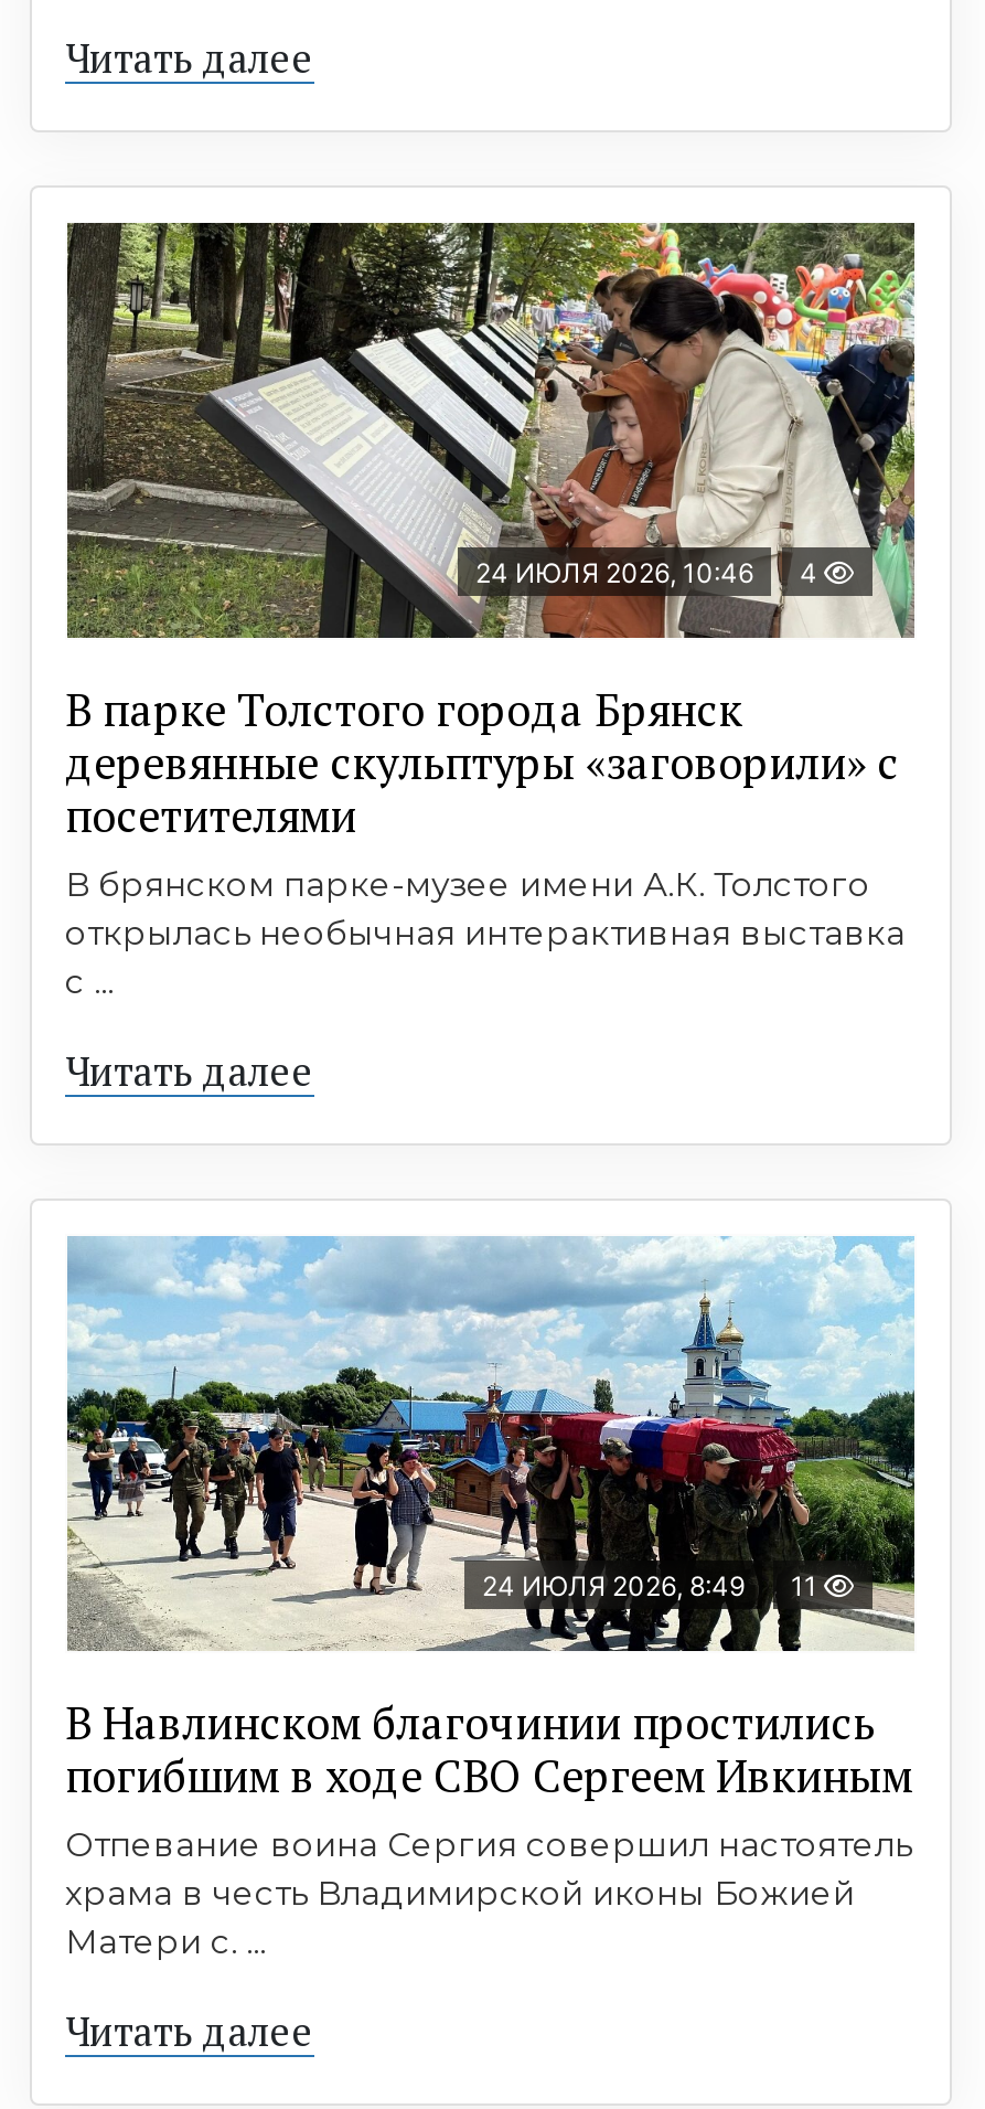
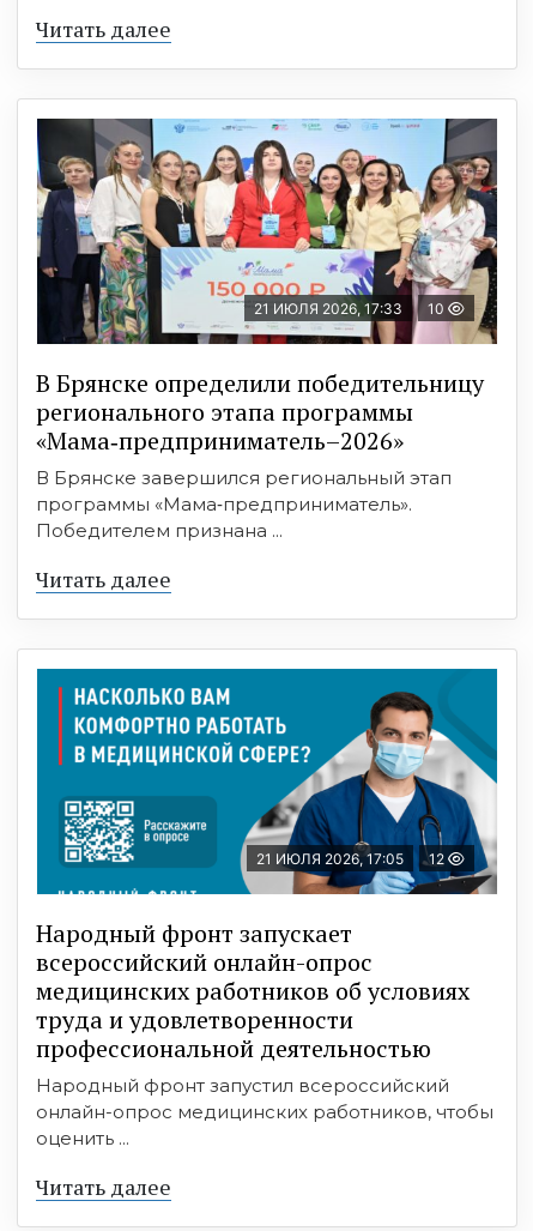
- [image]
- 24 ИЮЛЯ 2026, 10:46
- 4
+ [image]
+ 21 ИЮЛЯ 2026, 17:33
+ 10

- В парке Толстого города Брянск
- деревянные скульптуры «заговорили» с
- посетителями
- В брянском парке-музее имени А.К. Толстого
- открылась необычная интерактивная выставка
- с ...
+ В Брянске определили победительницу
+ регионального этапа программы
+ «Мама‑предприниматель–2026»
+ В Брянске завершился региональный этап
+ программы «Мама‑предприниматель».
+ Победителем признана ...

- [image]
- 24 ИЮЛЯ 2026, 8:49
- 11
+ [image]
+ 21 ИЮЛЯ 2026, 17:05
+ 12

- В Навлинском благочинии простились
- погибшим в ходе СВО Сергеем Ивкиным
- Отпевание воина Сергия совершил настоятель
- храма в честь Владимирской иконы Божией
- Матери с. ...
+ Народный фронт запускает
+ всероссийский онлайн-опрос
+ медицинских работников об условиях
+ труда и удовлетворенности
+ профессиональной деятельностью
+ Народный фронт запустил всероссийский
+ онлайн-опрос медицинских работников, чтобы
+ оценить ...
